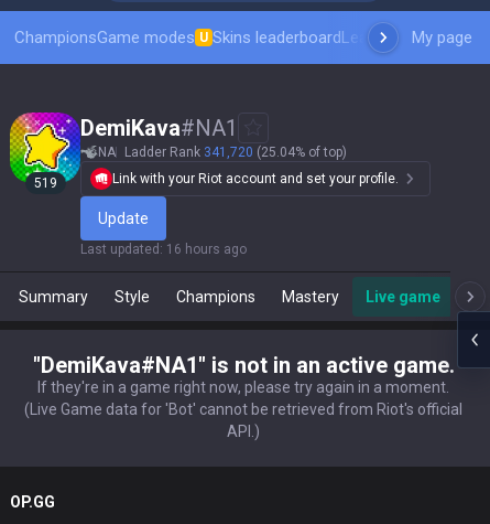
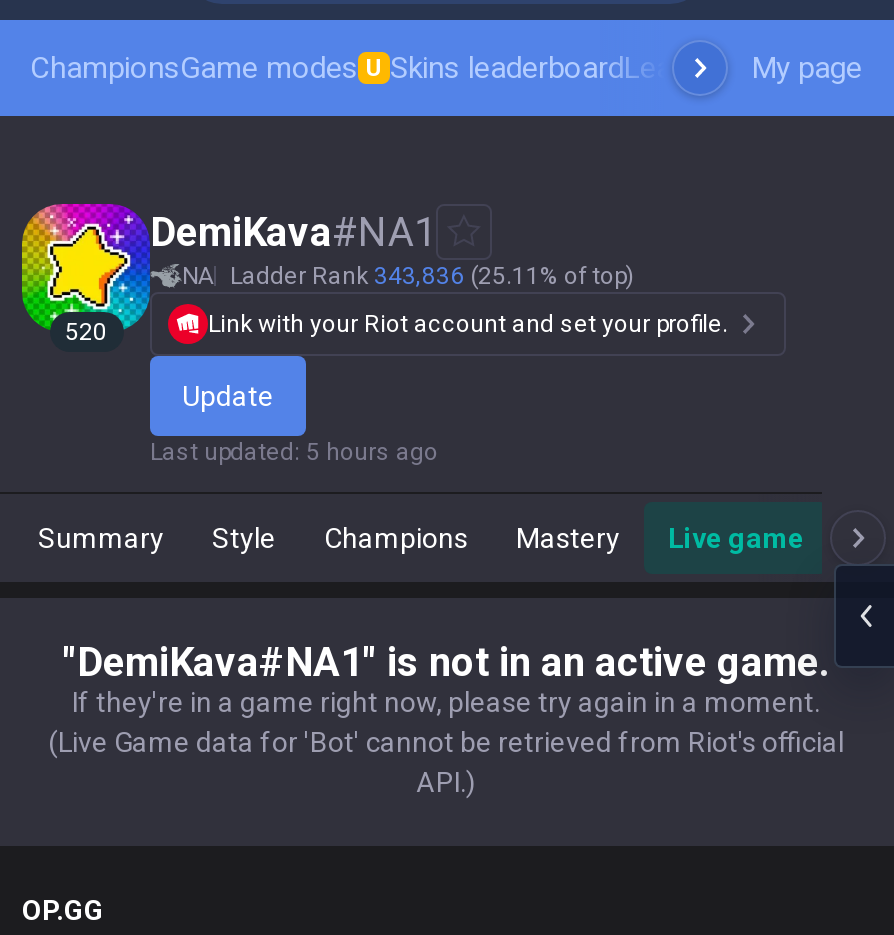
- NA Ladder Rank 341,720 (25.04% of top)
+ NA Ladder Rank 343,836 (25.11% of top)

- 519
+ 520

- Last updated: 16 hours ago
+ Last updated: 5 hours ago
